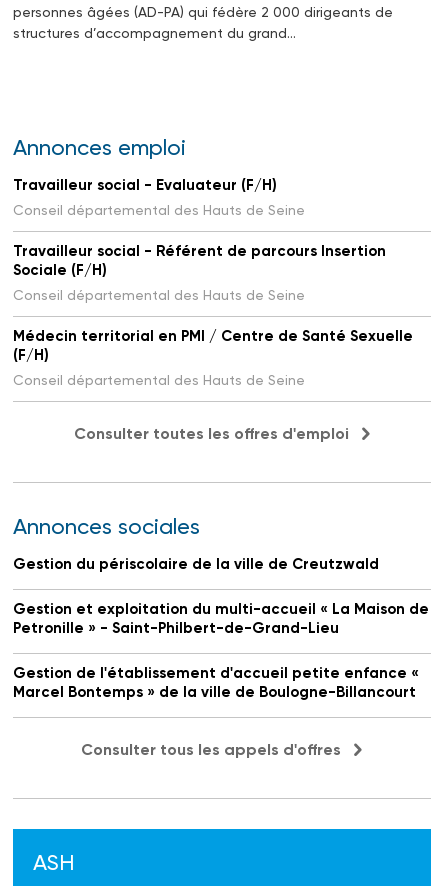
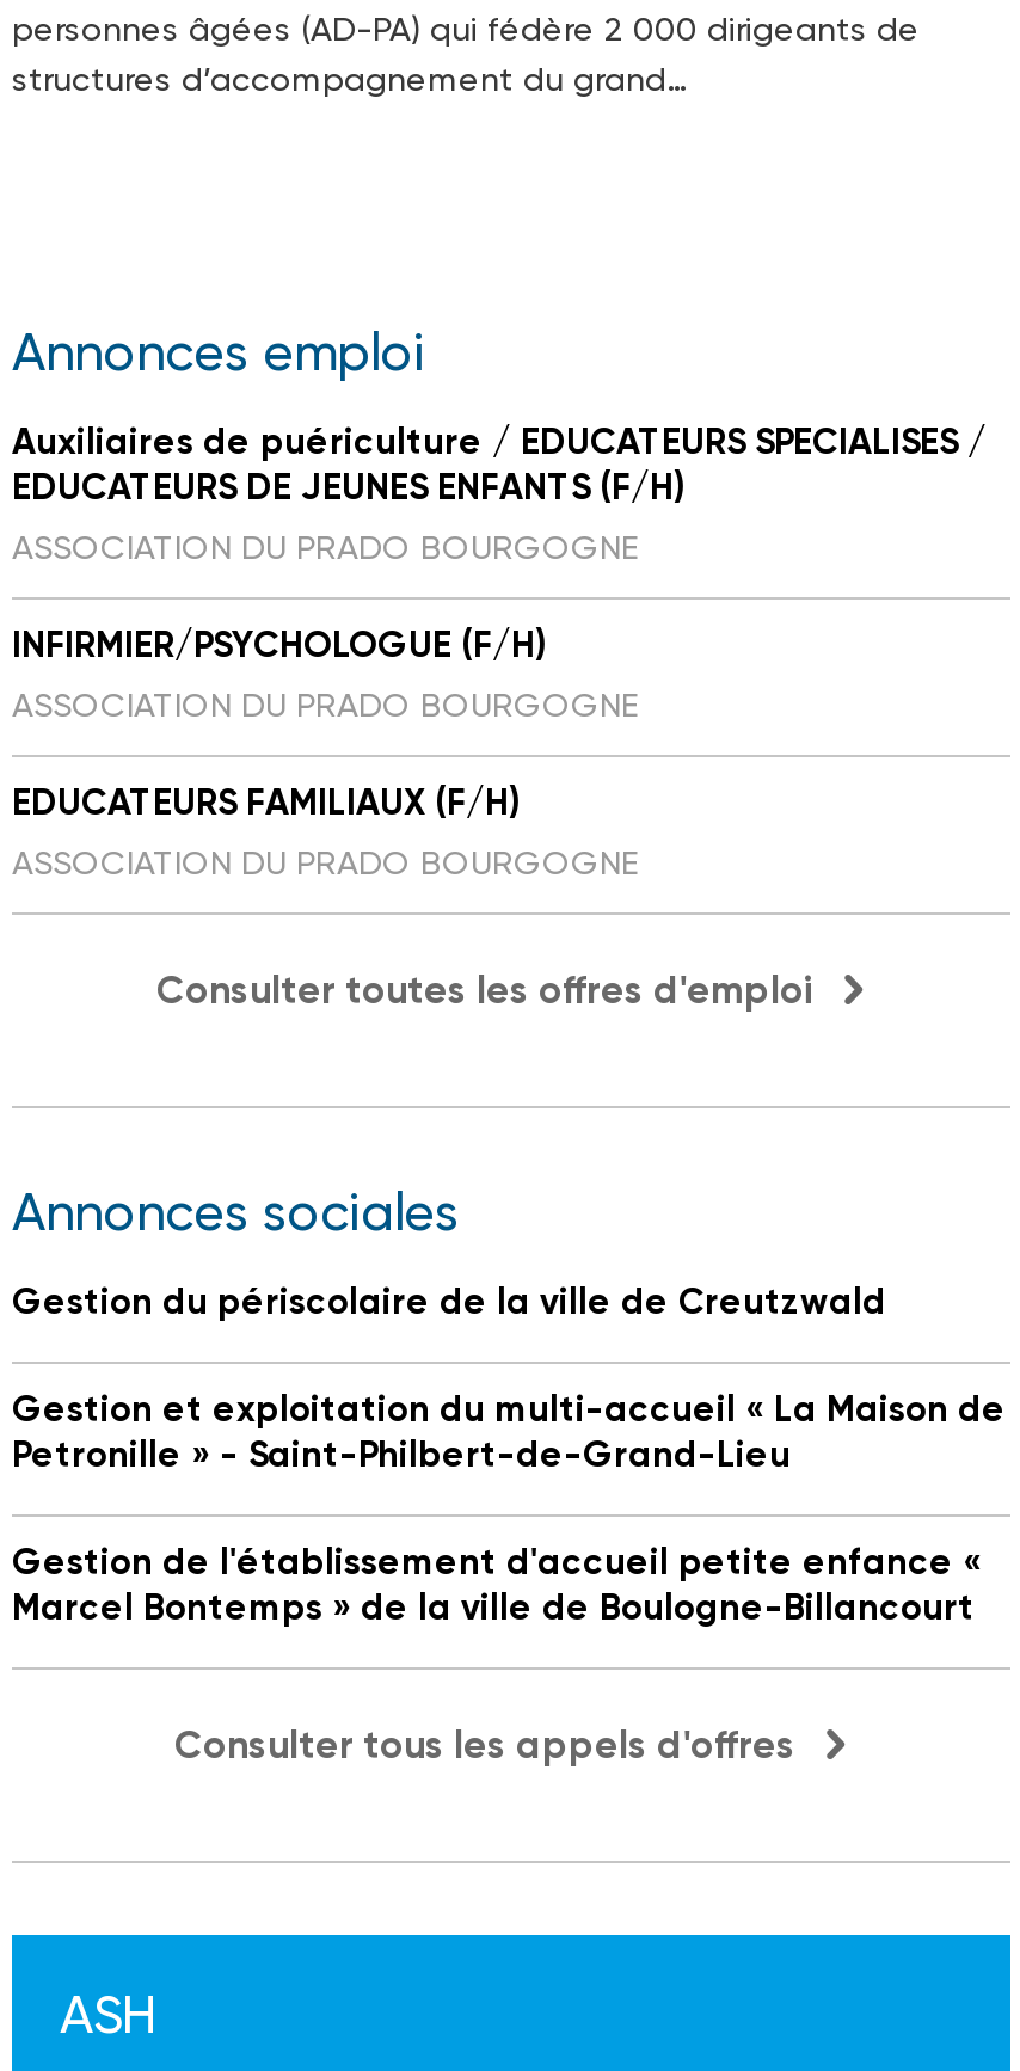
- Travailleur social - Evaluateur (F/H)
- Conseil départemental des Hauts de Seine
+ Auxiliaires de puériculture / EDUCATEURS SPECIALISES /
+ EDUCATEURS DE JEUNES ENFANTS (F/H)
+ ASSOCIATION DU PRADO BOURGOGNE

- Travailleur social - Référent de parcours Insertion
- Sociale (F/H)
- Conseil départemental des Hauts de Seine
+ INFIRMIER/PSYCHOLOGUE (F/H)
+ ASSOCIATION DU PRADO BOURGOGNE

- Médecin territorial en PMI / Centre de Santé Sexuelle
- (F/H)
- Conseil départemental des Hauts de Seine
+ EDUCATEURS FAMILIAUX (F/H)
+ ASSOCIATION DU PRADO BOURGOGNE
